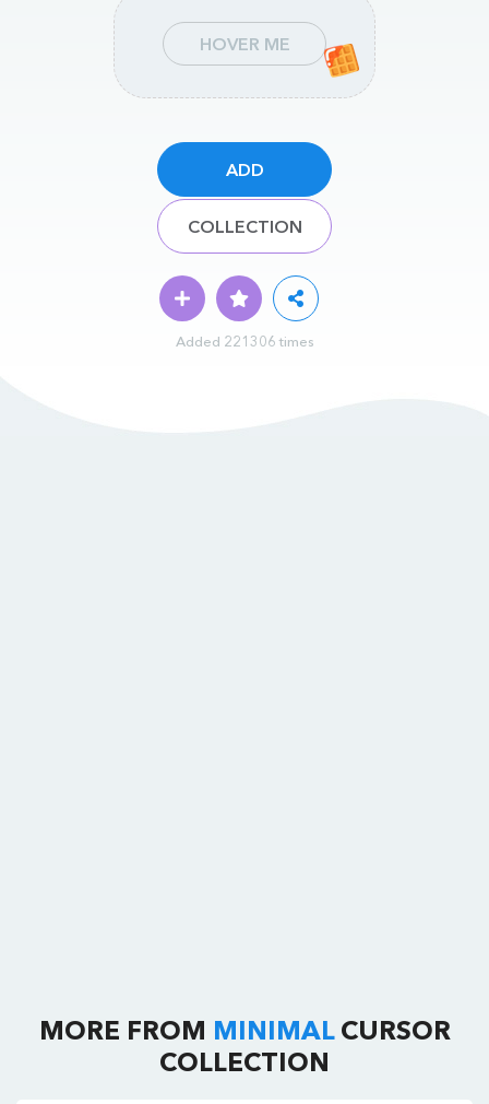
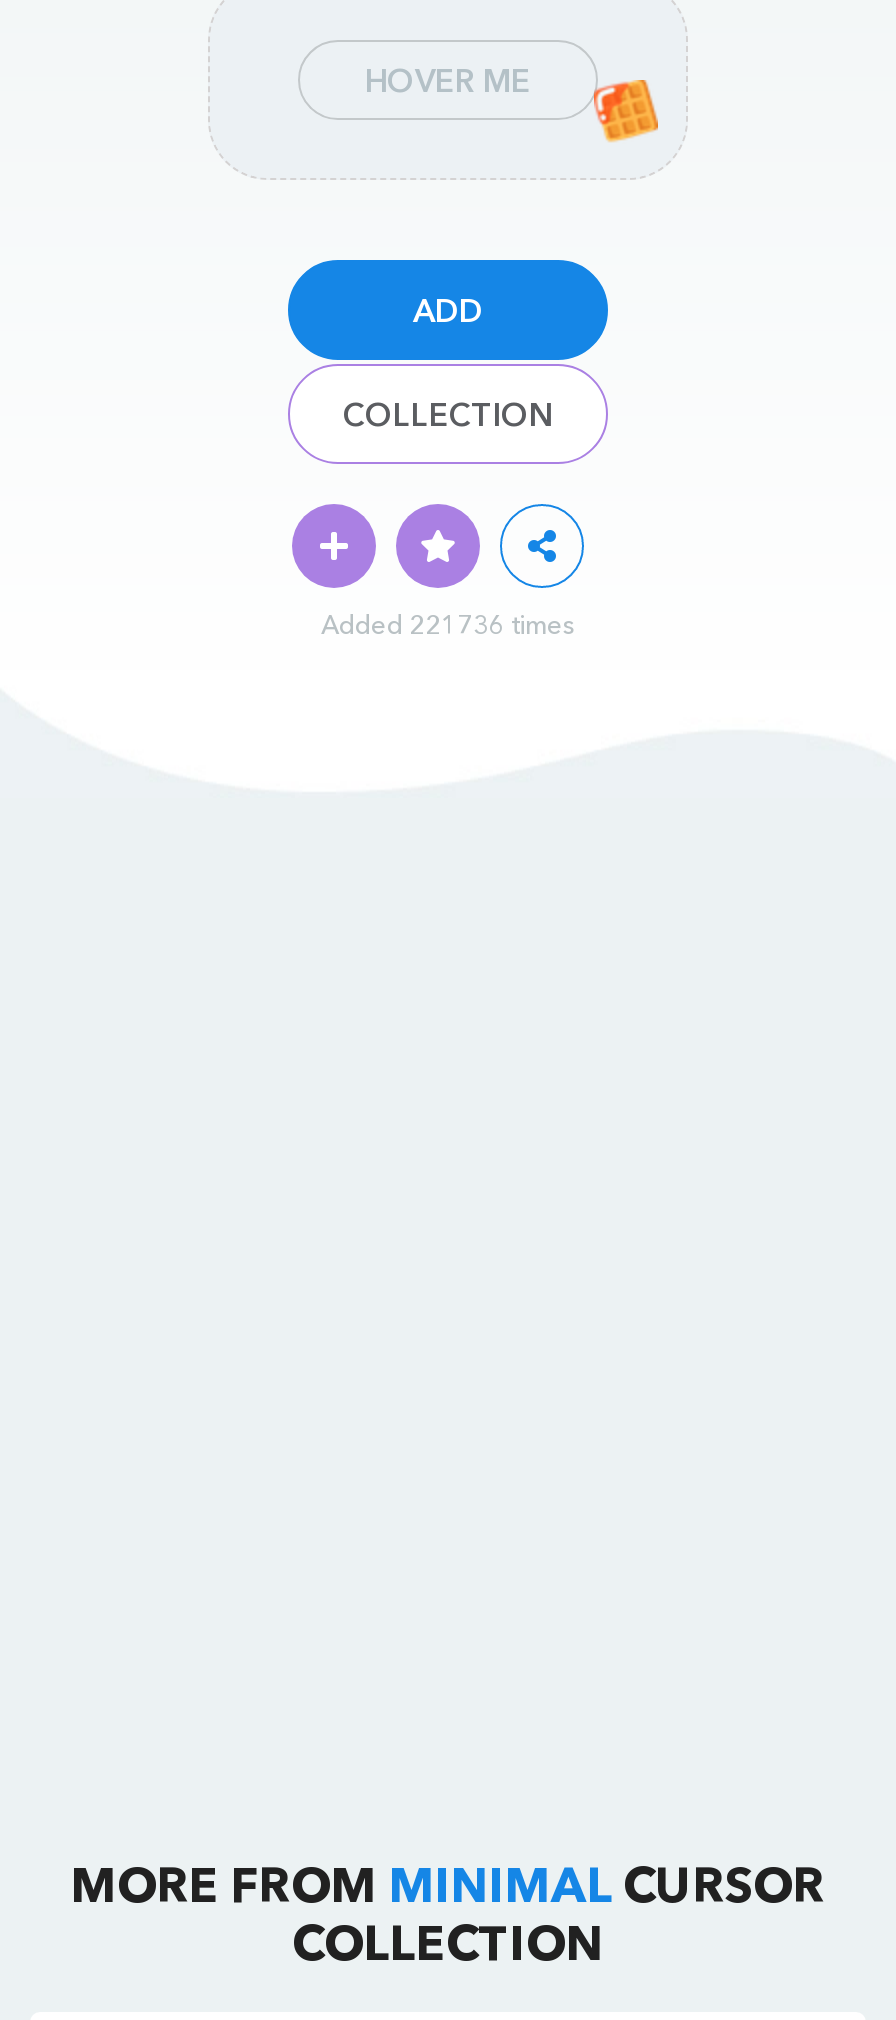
- Added 221306 times
+ Added 221736 times
